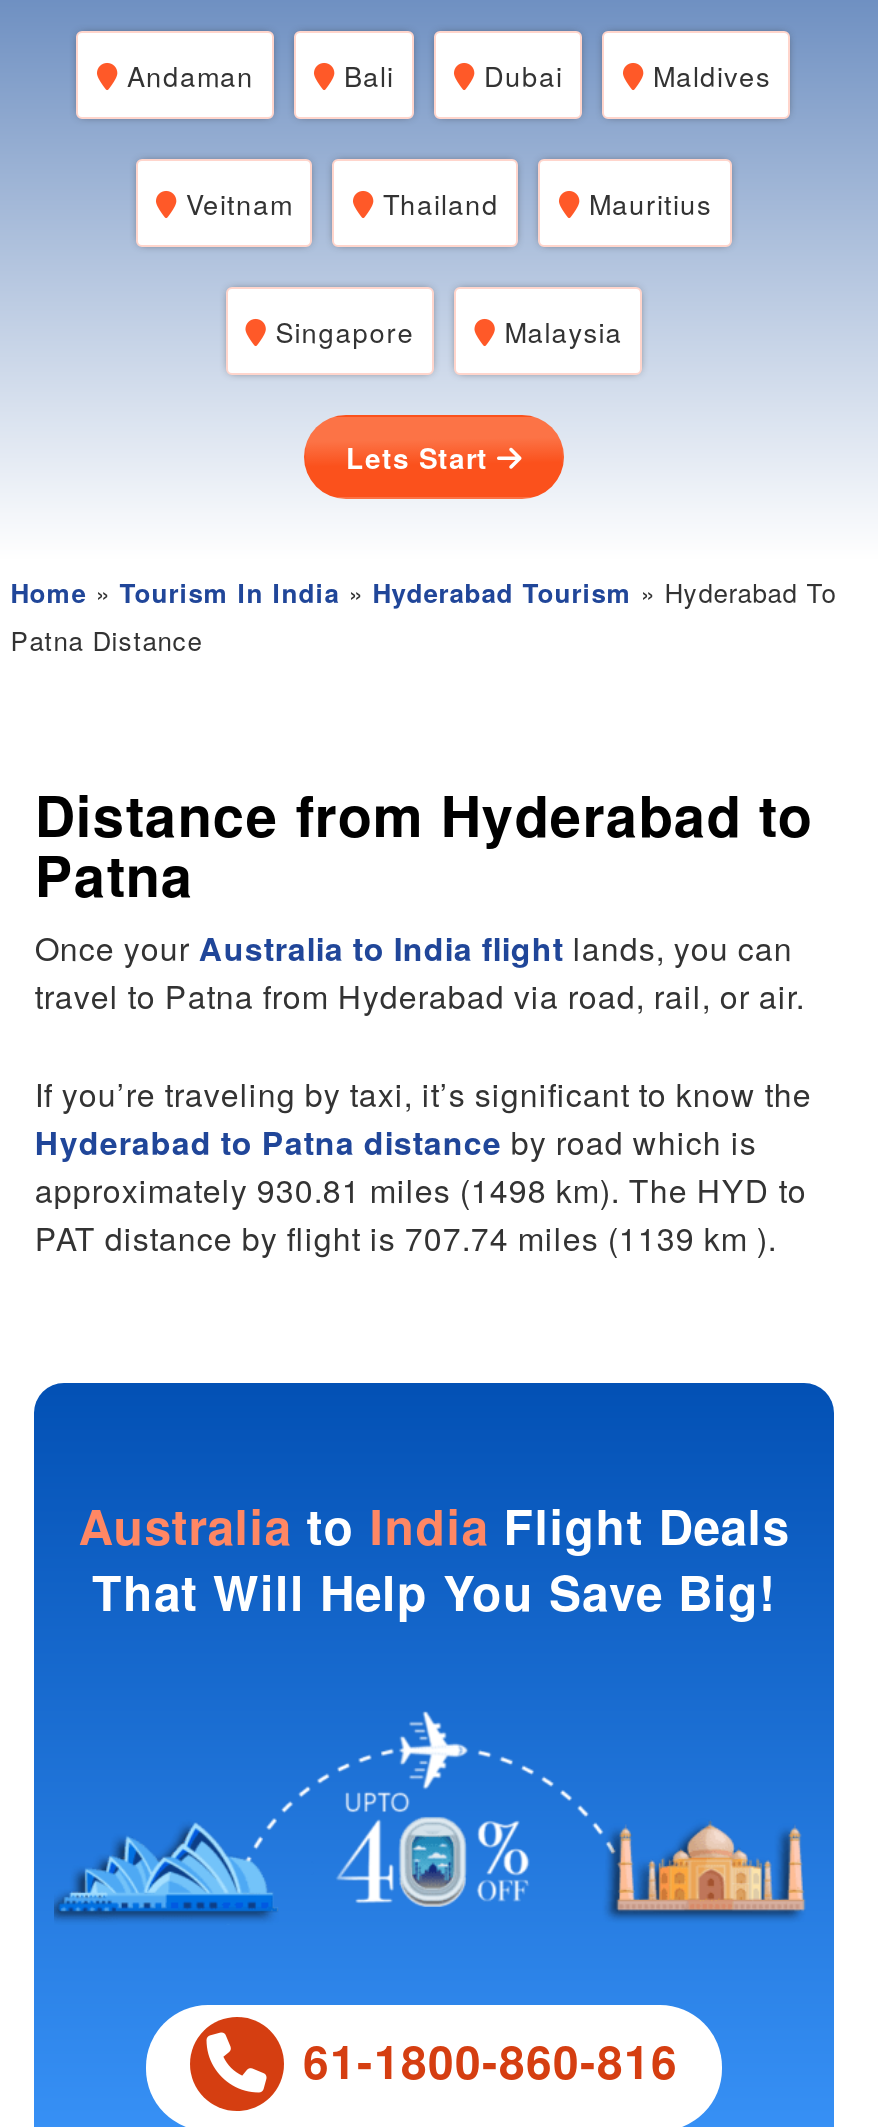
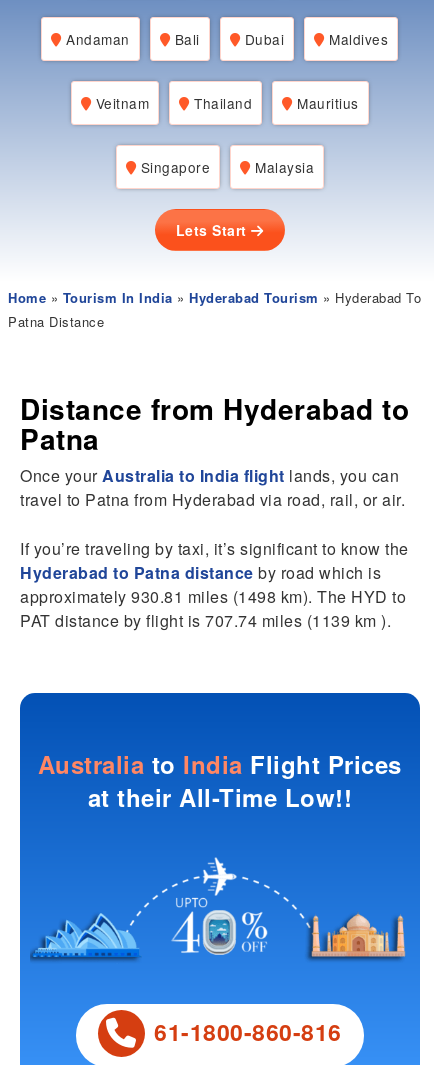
- Australia to India Flight Deals
- That Will Help You Save Big!
+ Australia to India Flight Prices
+ at their All-Time Low!!
